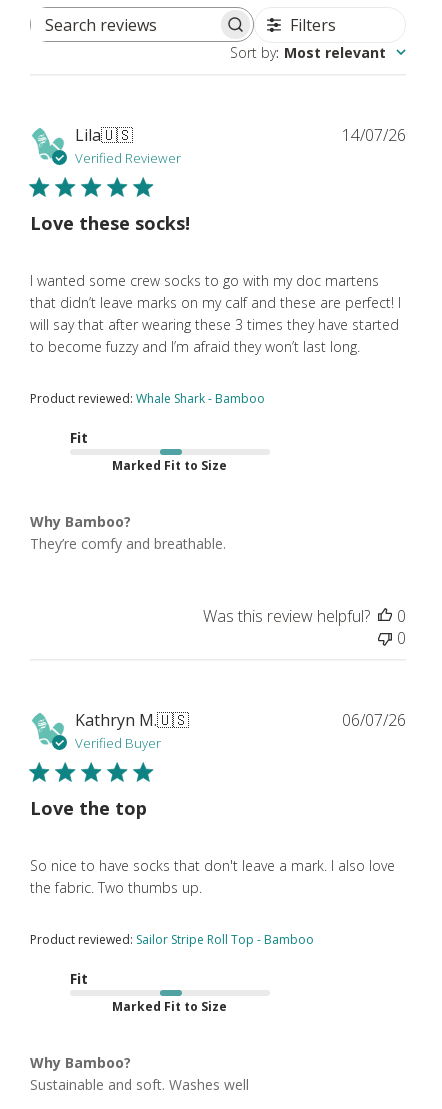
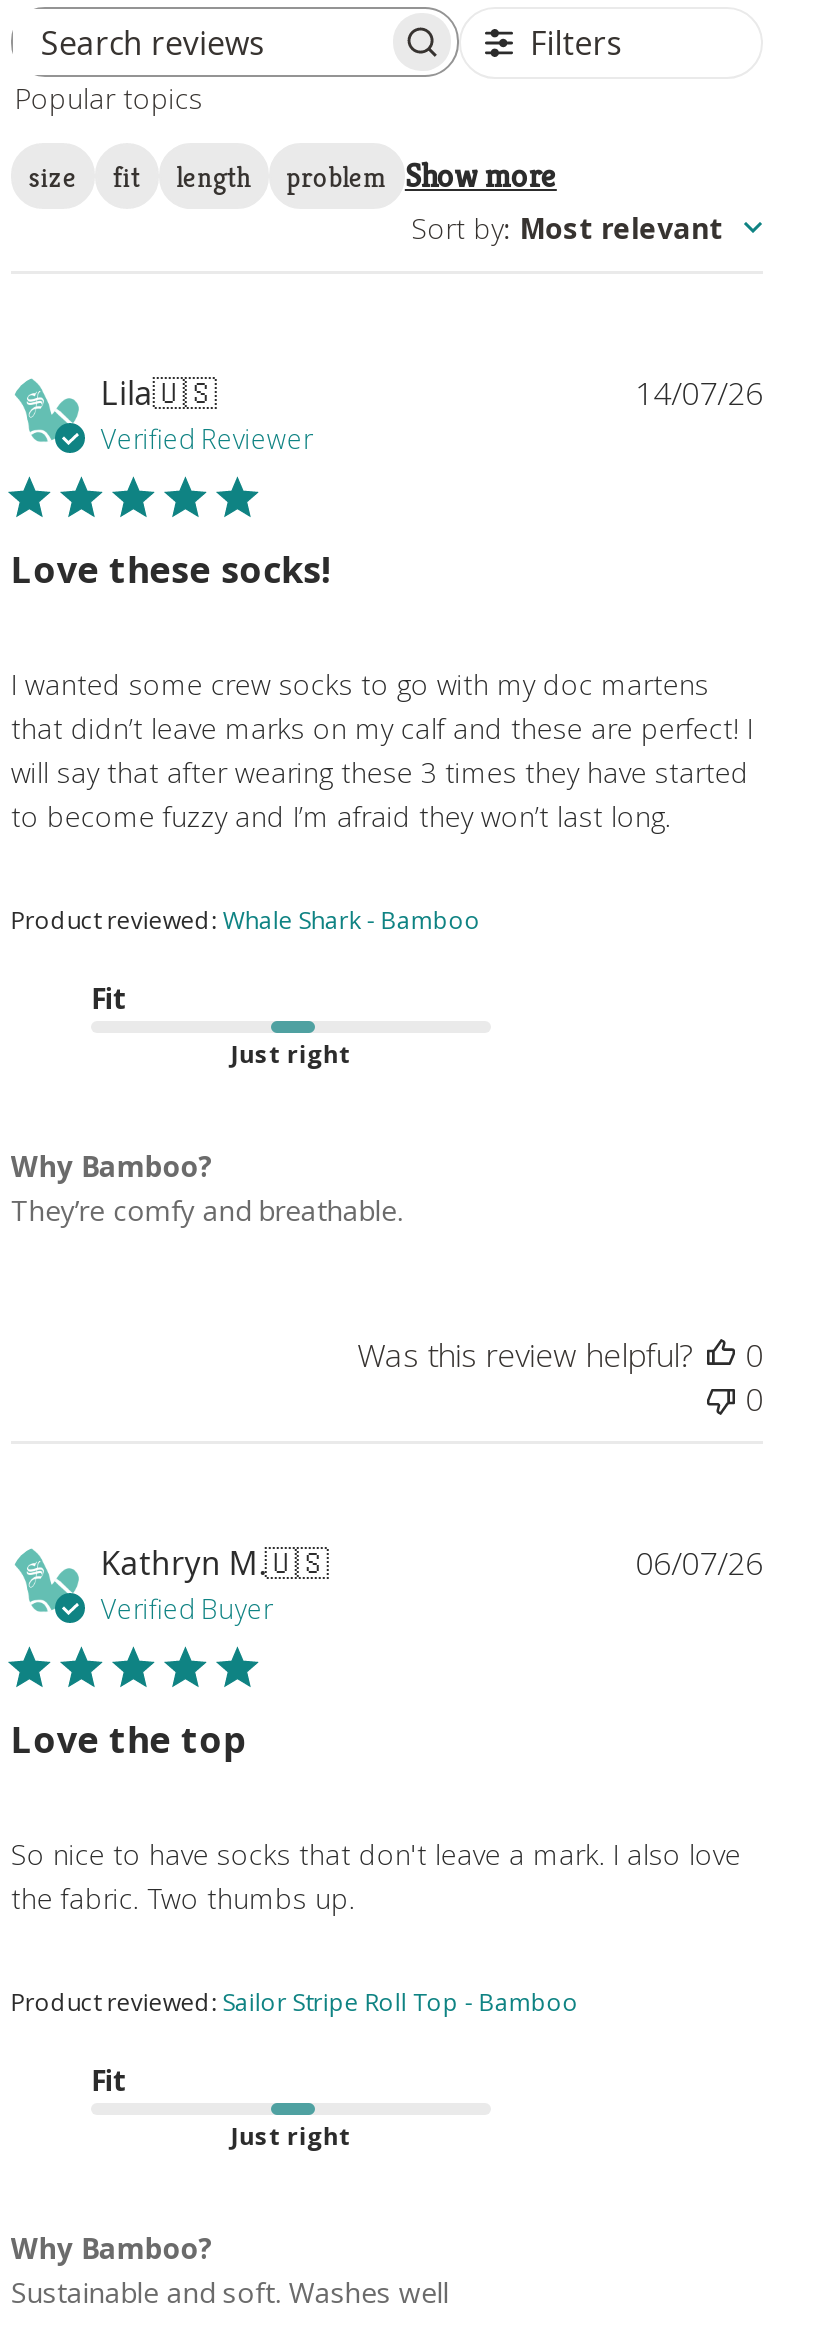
+ Popular topics
+ size
+ fit
+ length
+ problem Show more

- Marked Fit to Size
+ Just right

- Marked Fit to Size
+ Just right
